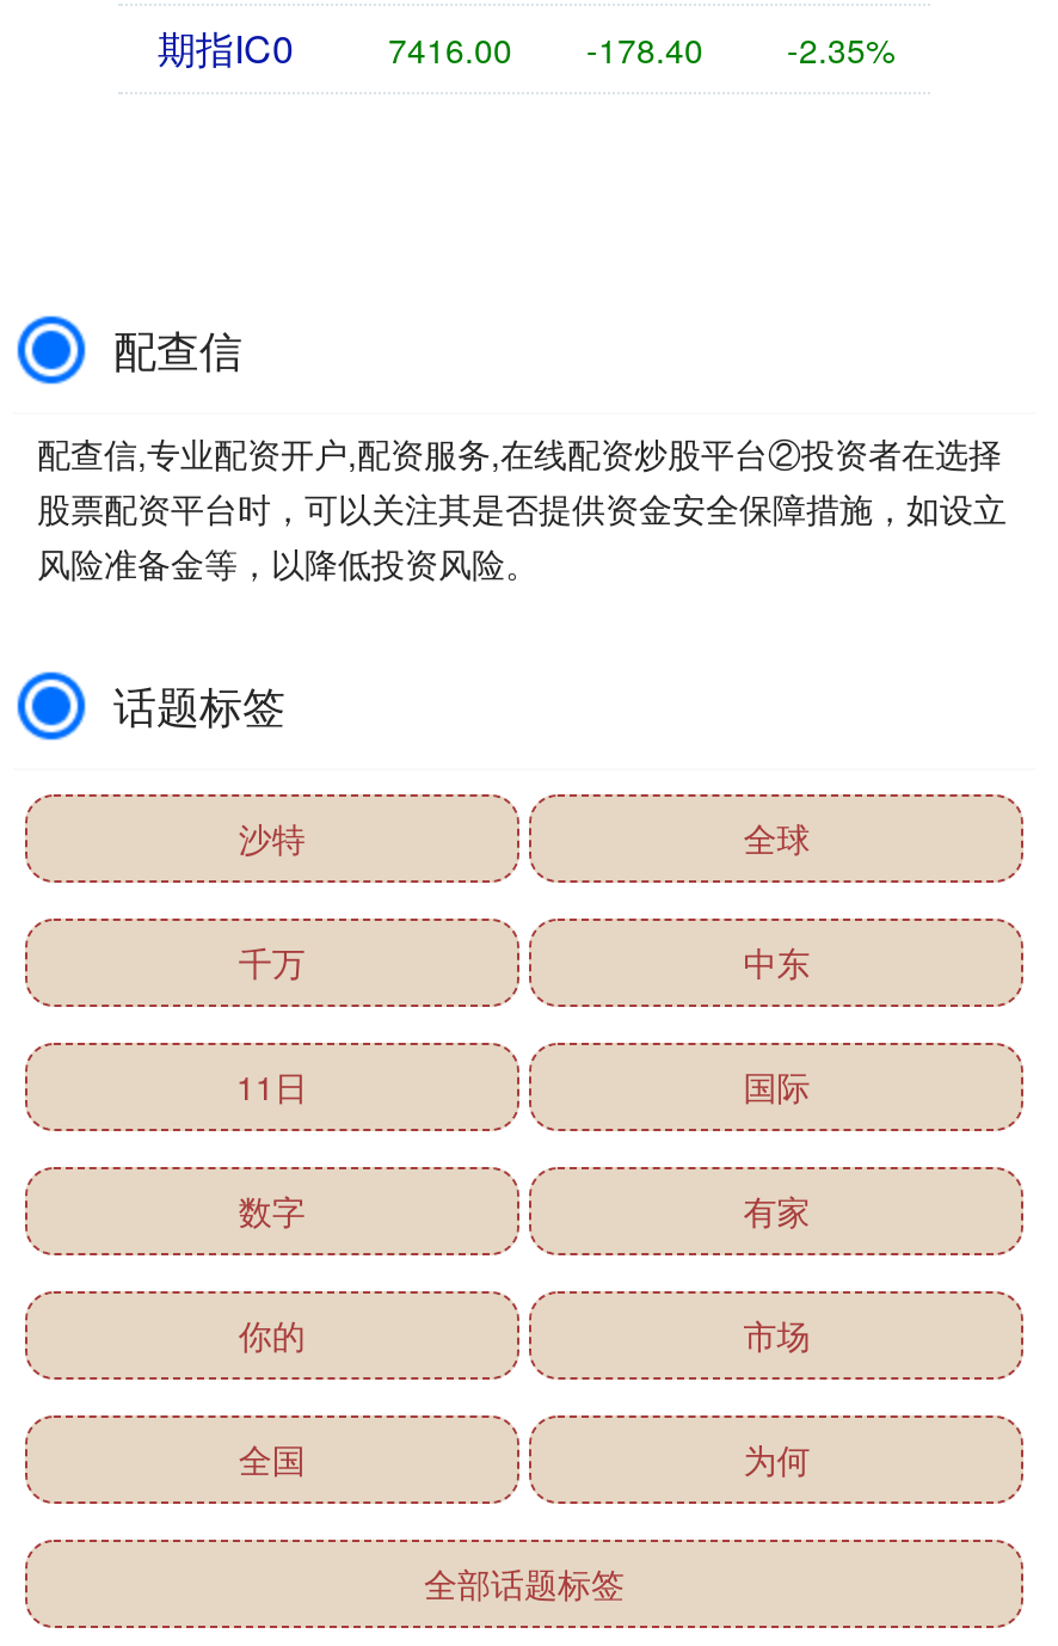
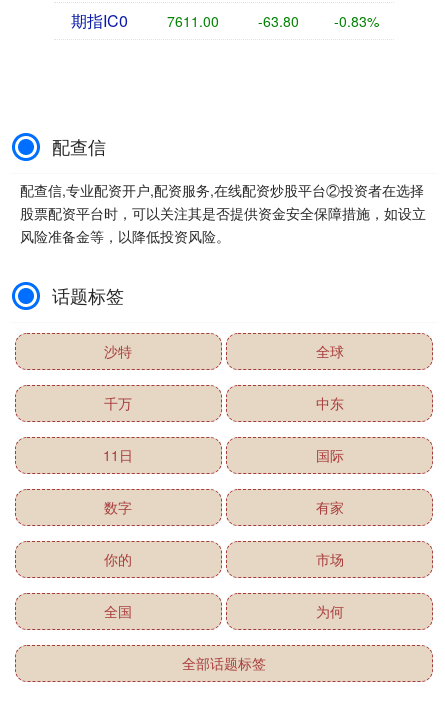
- 7416.00
+ 7611.00

- -178.40
+ -63.80

- -2.35%
+ -0.83%
